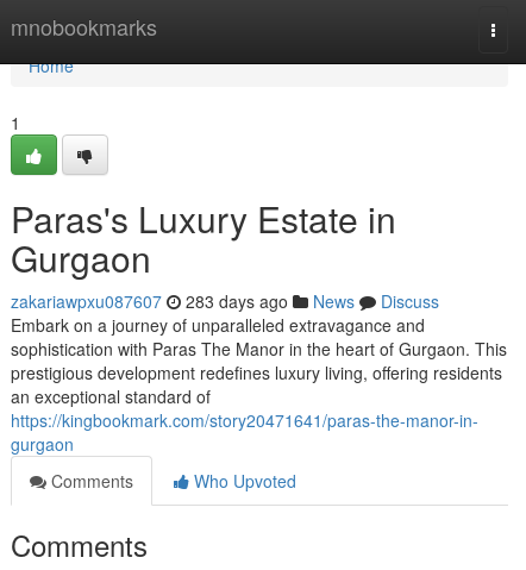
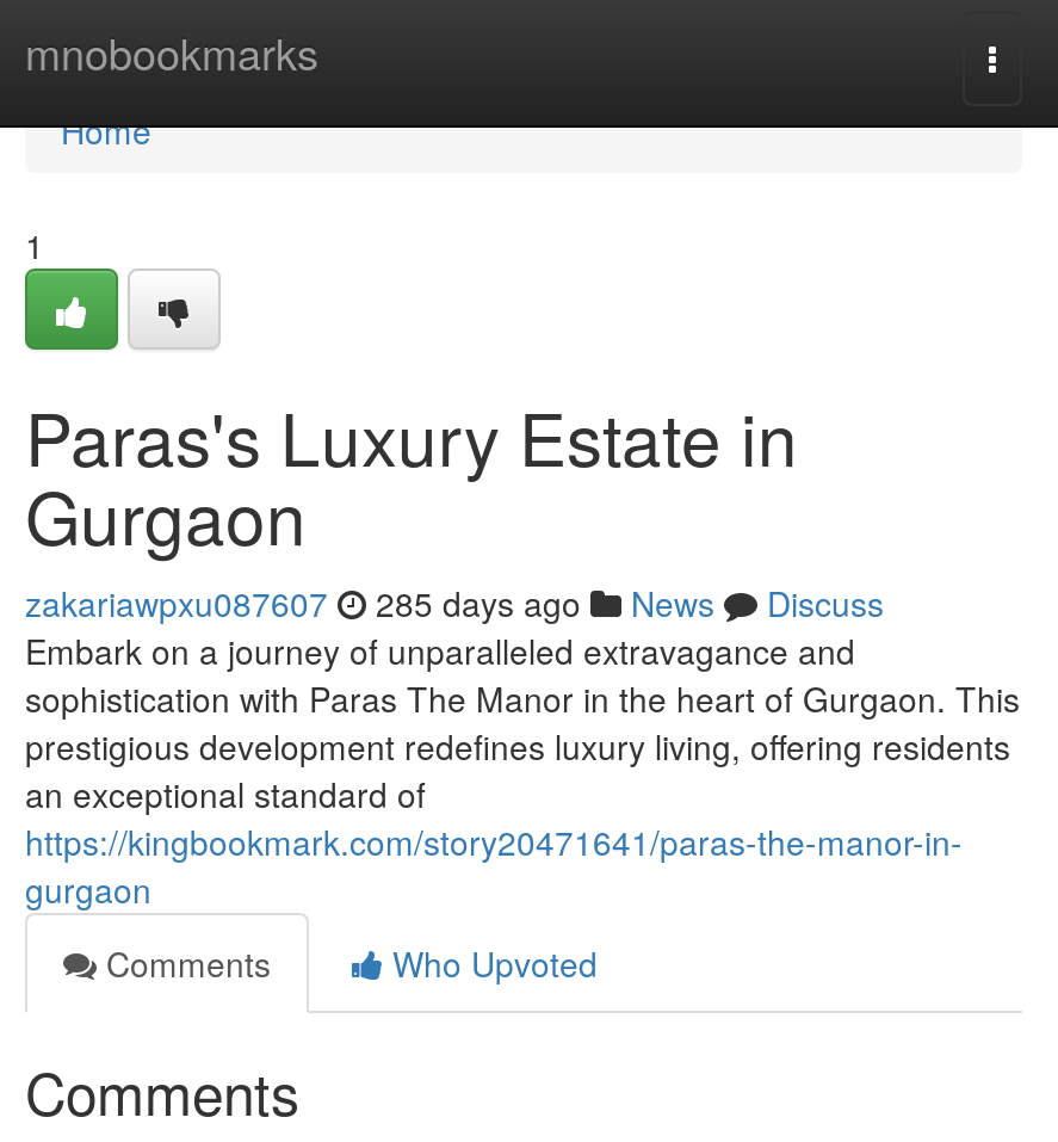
- zakariawpxu087607 283 days ago News Discuss
+ zakariawpxu087607 285 days ago News Discuss
